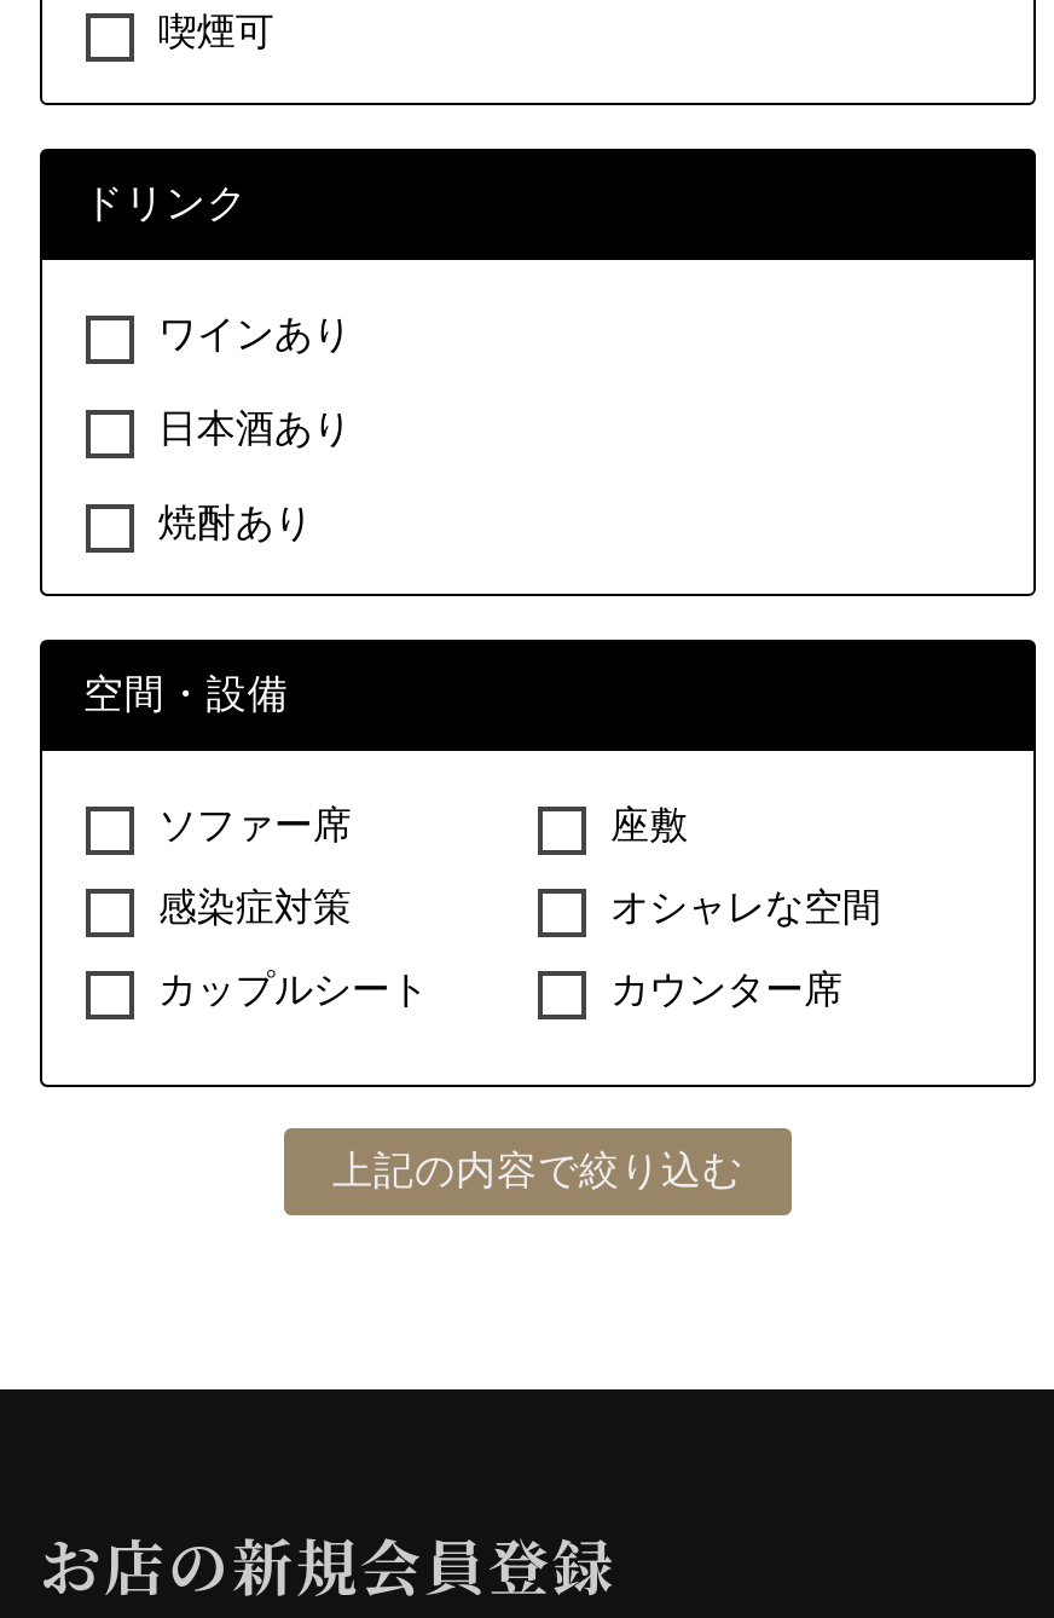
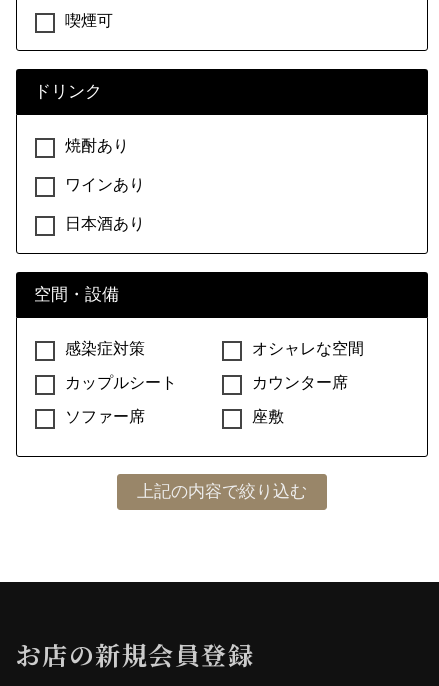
moved down: ワインあり | 日本酒あり

moved up: 焼酎あり

moved down: ソファー席 | 座敷

moved up: 感染症対策 | オシャレな空間 | カップルシート | カウンター席
